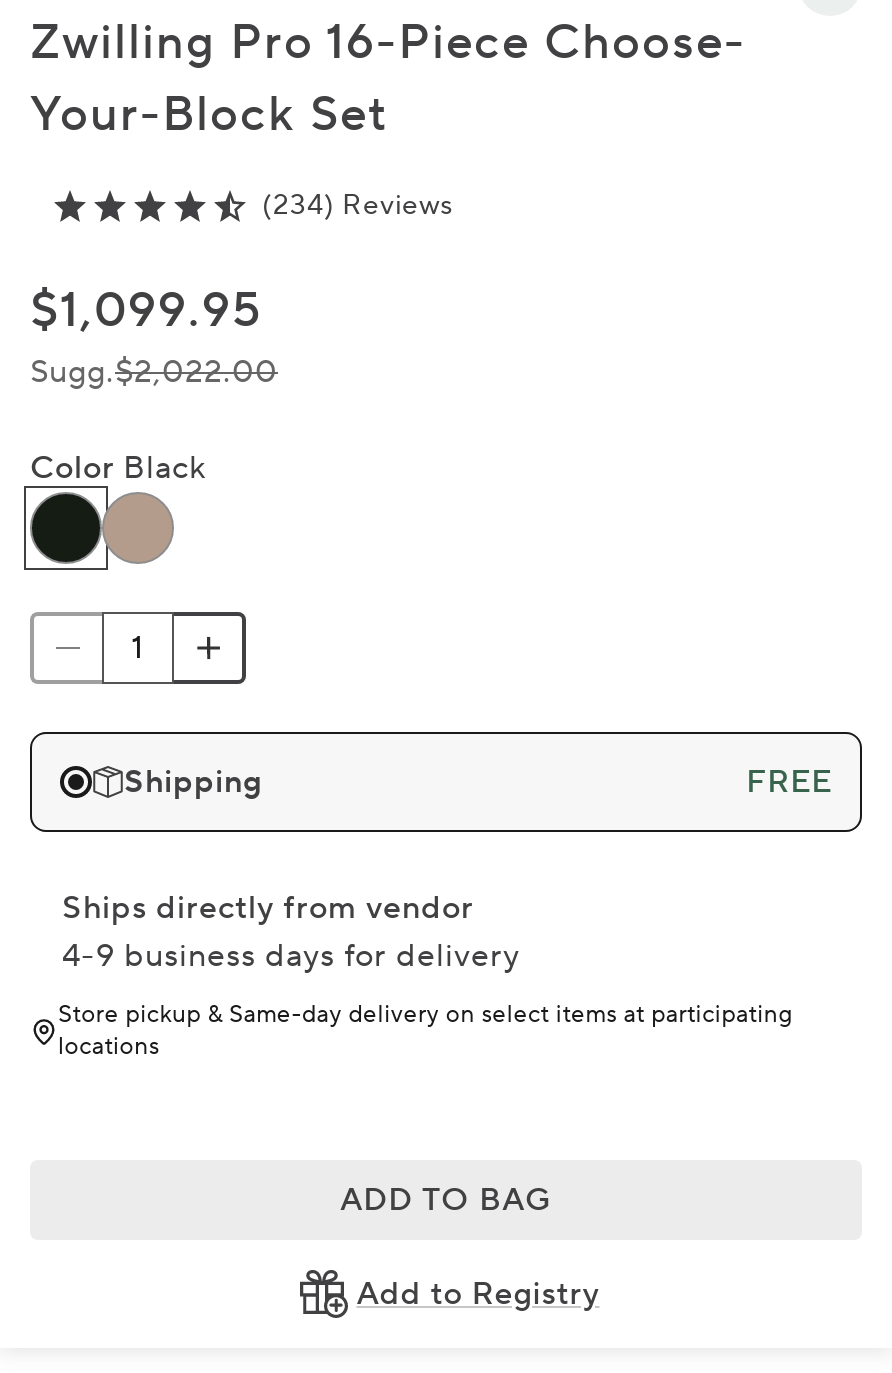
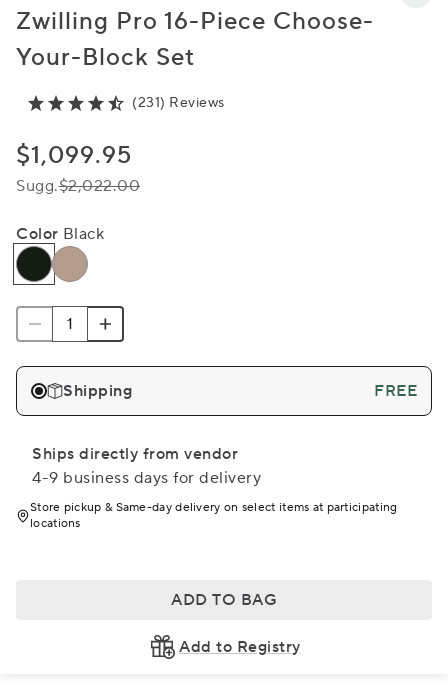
- (234) Reviews
+ (231) Reviews
